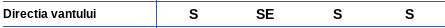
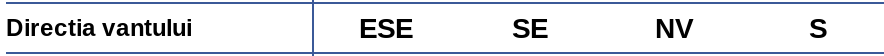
- S
+ ESE

- S
+ NV
